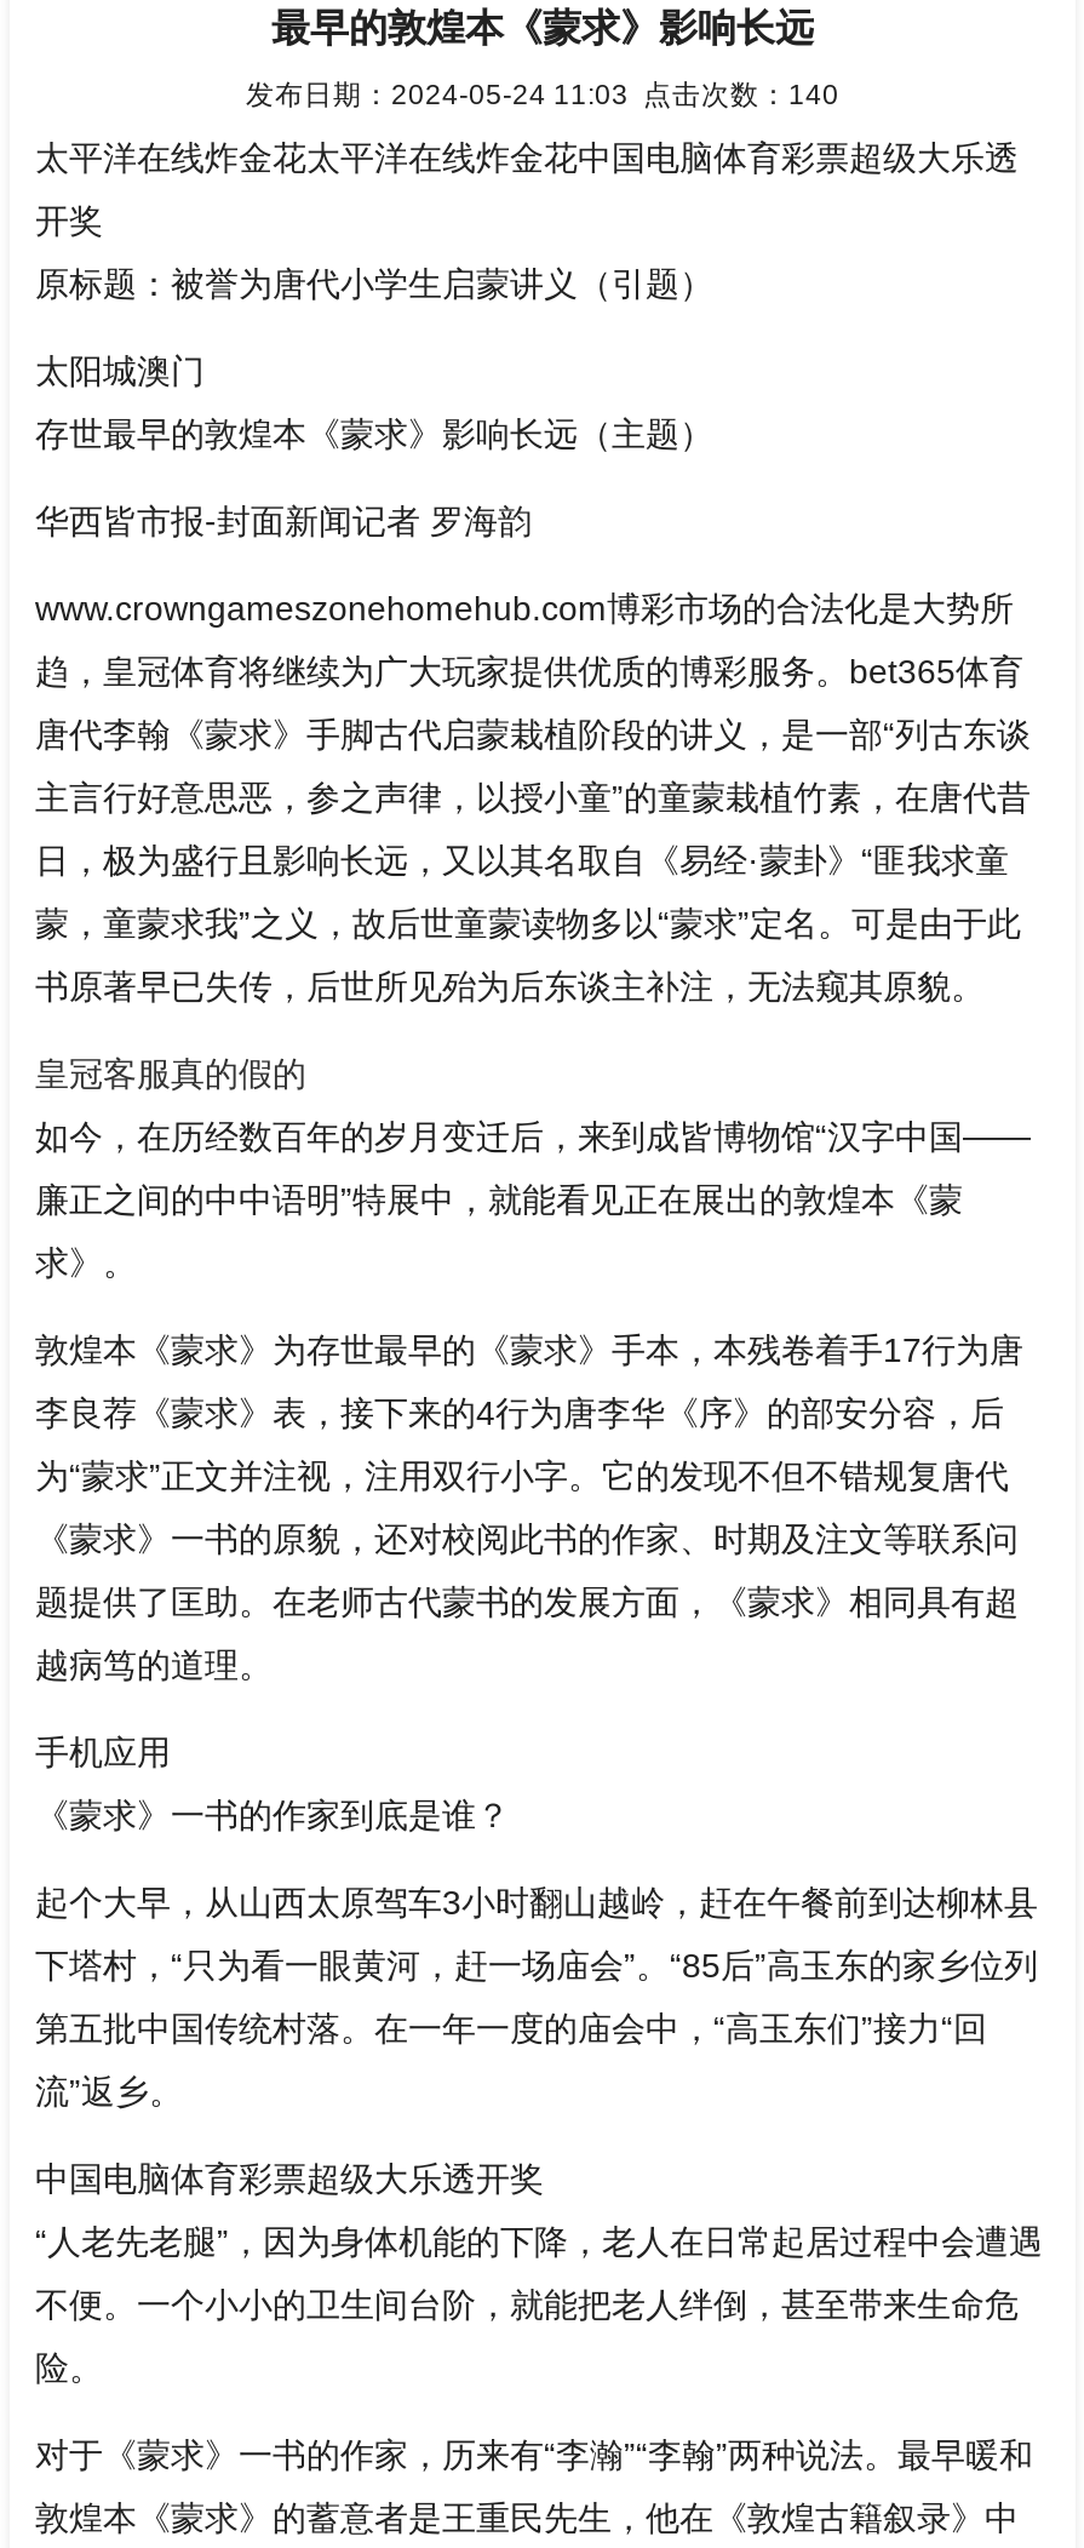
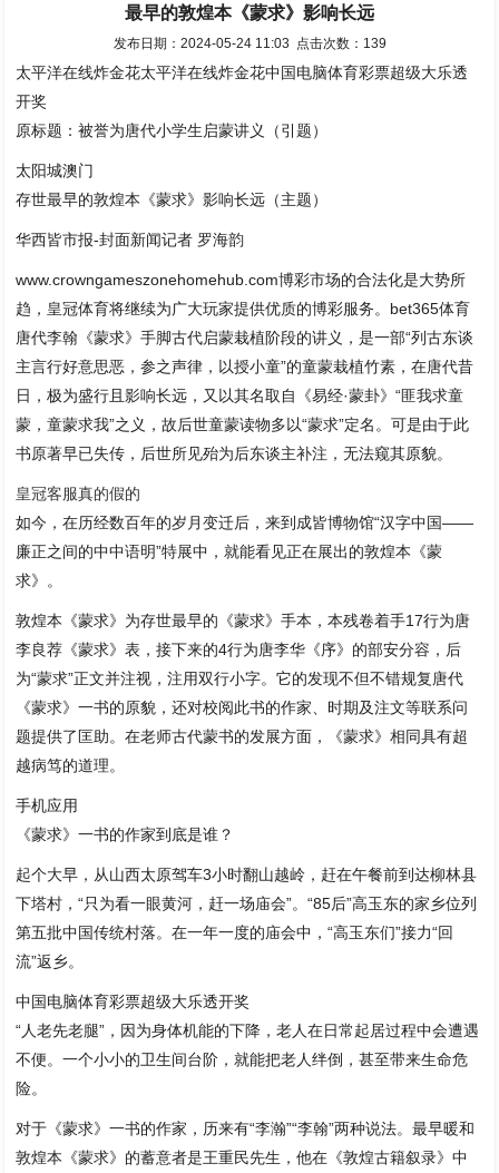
- 发布日期：2024-05-24 11:03 点击次数：140
+ 发布日期：2024-05-24 11:03 点击次数：139
